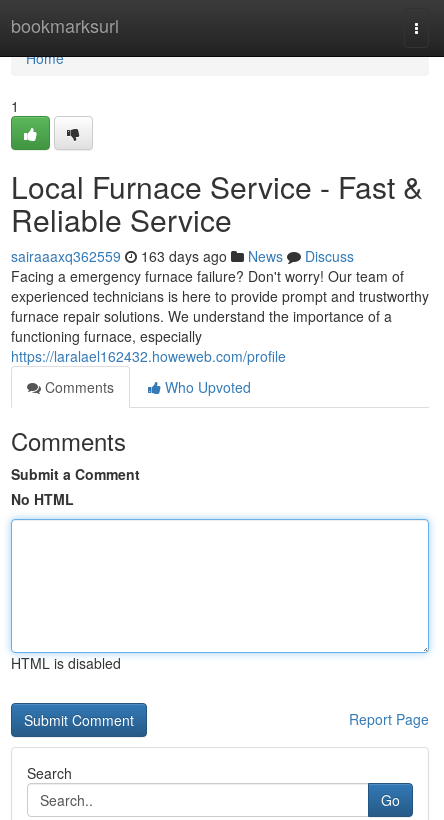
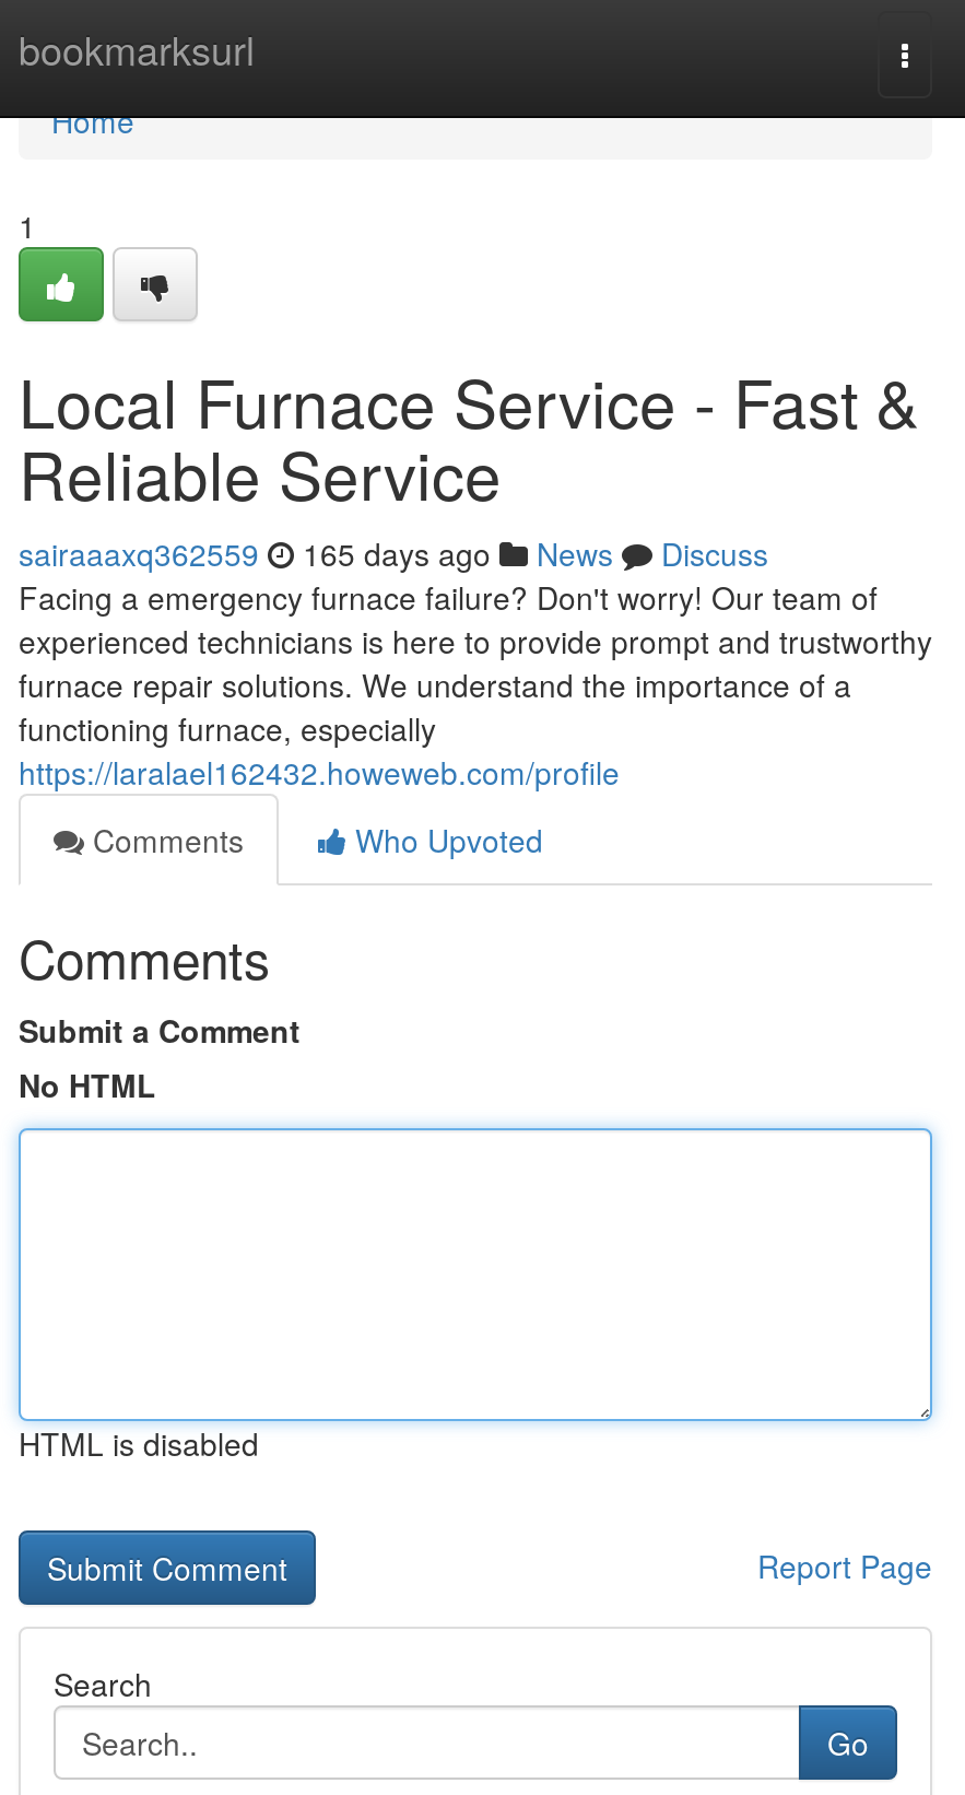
- sairaaaxq362559 163 days ago News Discuss
+ sairaaaxq362559 165 days ago News Discuss
